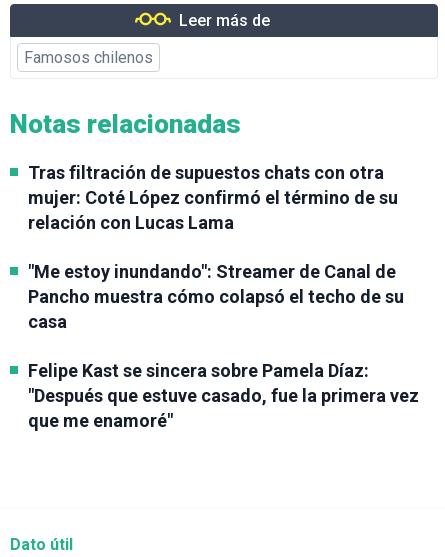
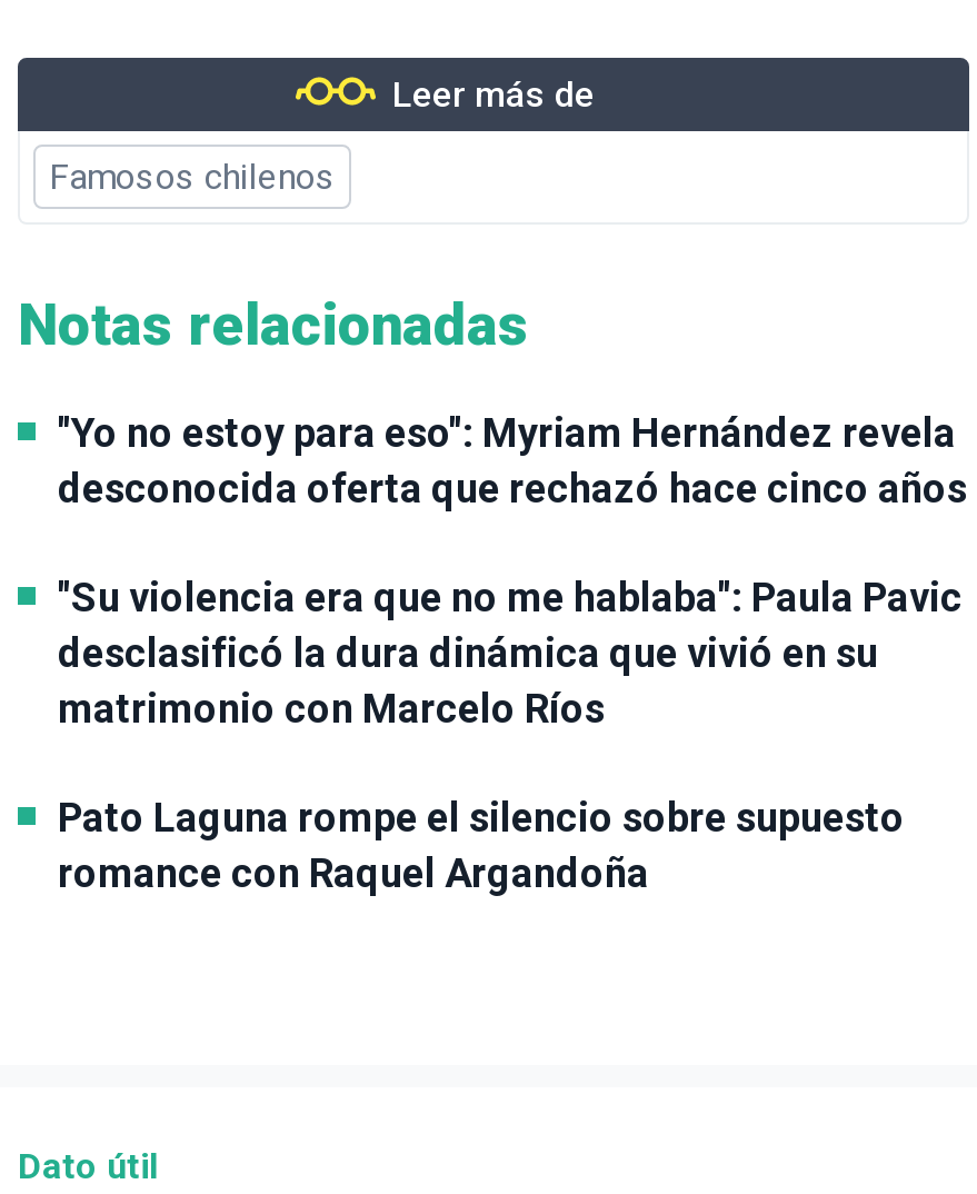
- Tras filtración de supuestos chats con otra
- mujer: Coté López confirmó el término de su
- relación con Lucas Lama
+ "Yo no estoy para eso": Myriam Hernández revela
+ desconocida oferta que rechazó hace cinco años

- "Me estoy inundando": Streamer de Canal de
- Pancho muestra cómo colapsó el techo de su
- casa
+ "Su violencia era que no me hablaba": Paula Pavic
+ desclasificó la dura dinámica que vivió en su
+ matrimonio con Marcelo Ríos

- Felipe Kast se sincera sobre Pamela Díaz:
- "Después que estuve casado, fue la primera vez
- que me enamoré"
+ Pato Laguna rompe el silencio sobre supuesto
+ romance con Raquel Argandoña
